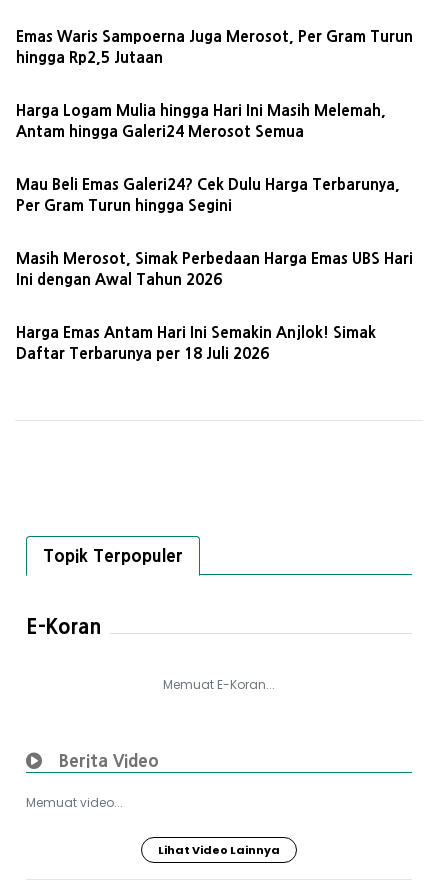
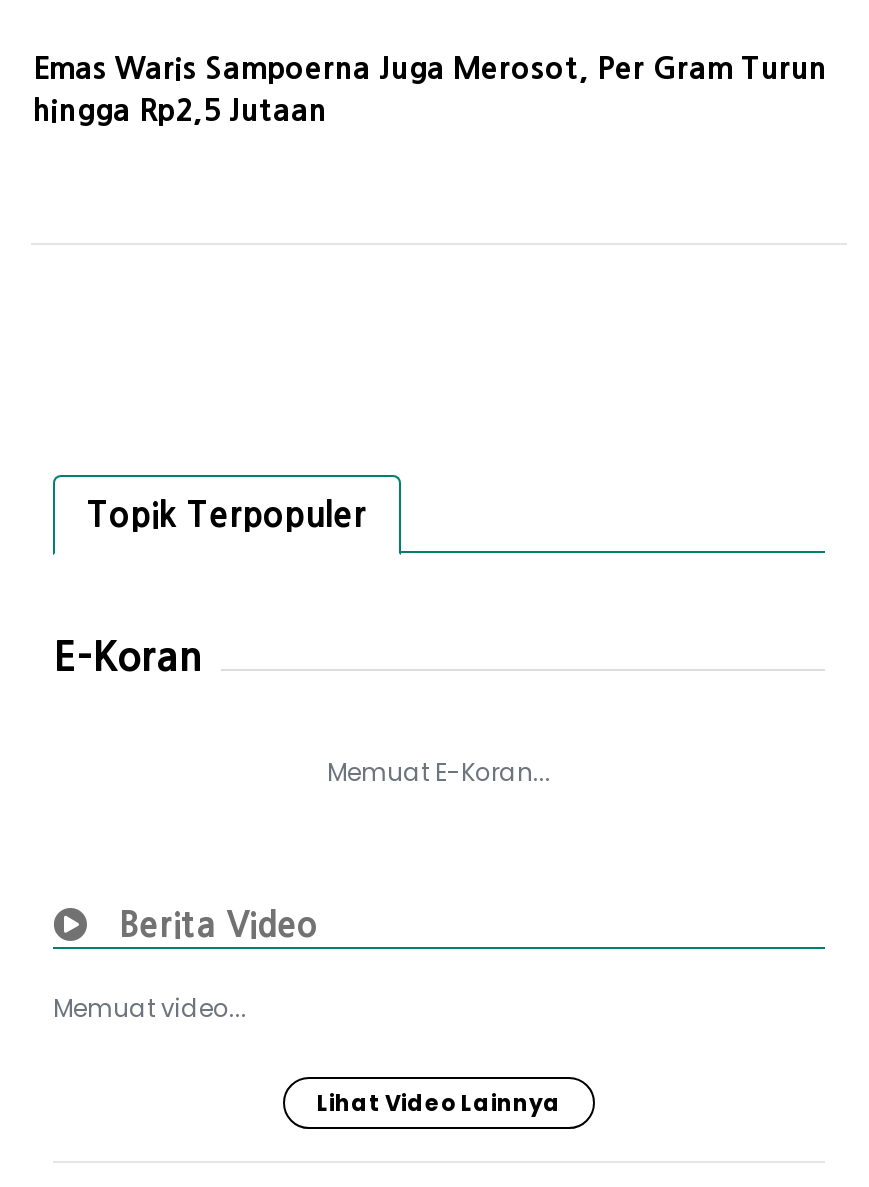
- Harga Logam Mulia hingga Hari Ini Masih Melemah,
- Antam hingga Galeri24 Merosot Semua

- Mau Beli Emas Galeri24? Cek Dulu Harga Terbarunya,
- Per Gram Turun hingga Segini

- Masih Merosot, Simak Perbedaan Harga Emas UBS Hari
- Ini dengan Awal Tahun 2026

- Harga Emas Antam Hari Ini Semakin Anjlok! Simak
- Daftar Terbarunya per 18 Juli 2026
